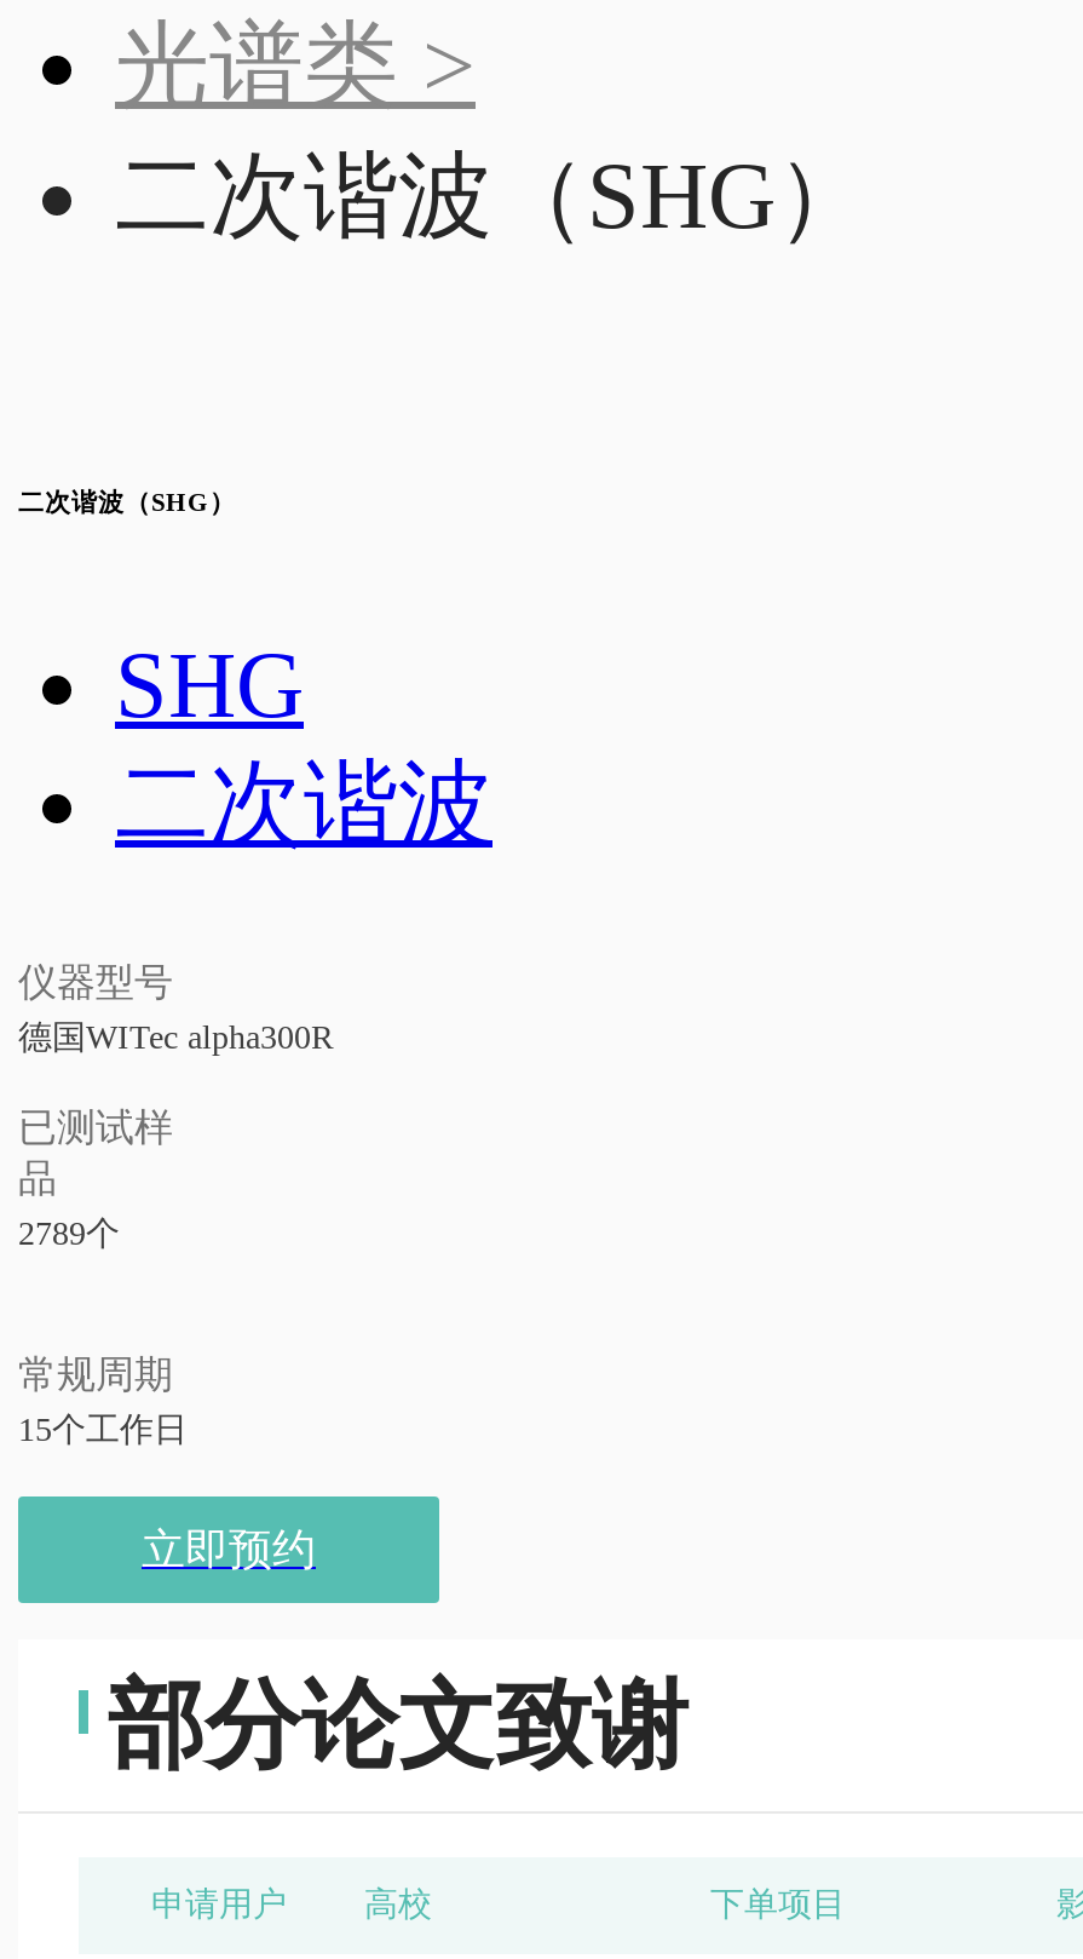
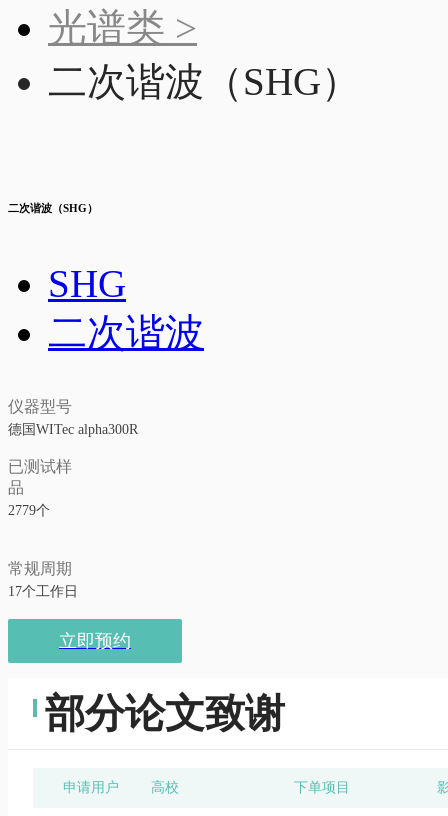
- 2789个
+ 2779个

- 15个工作日
+ 17个工作日
